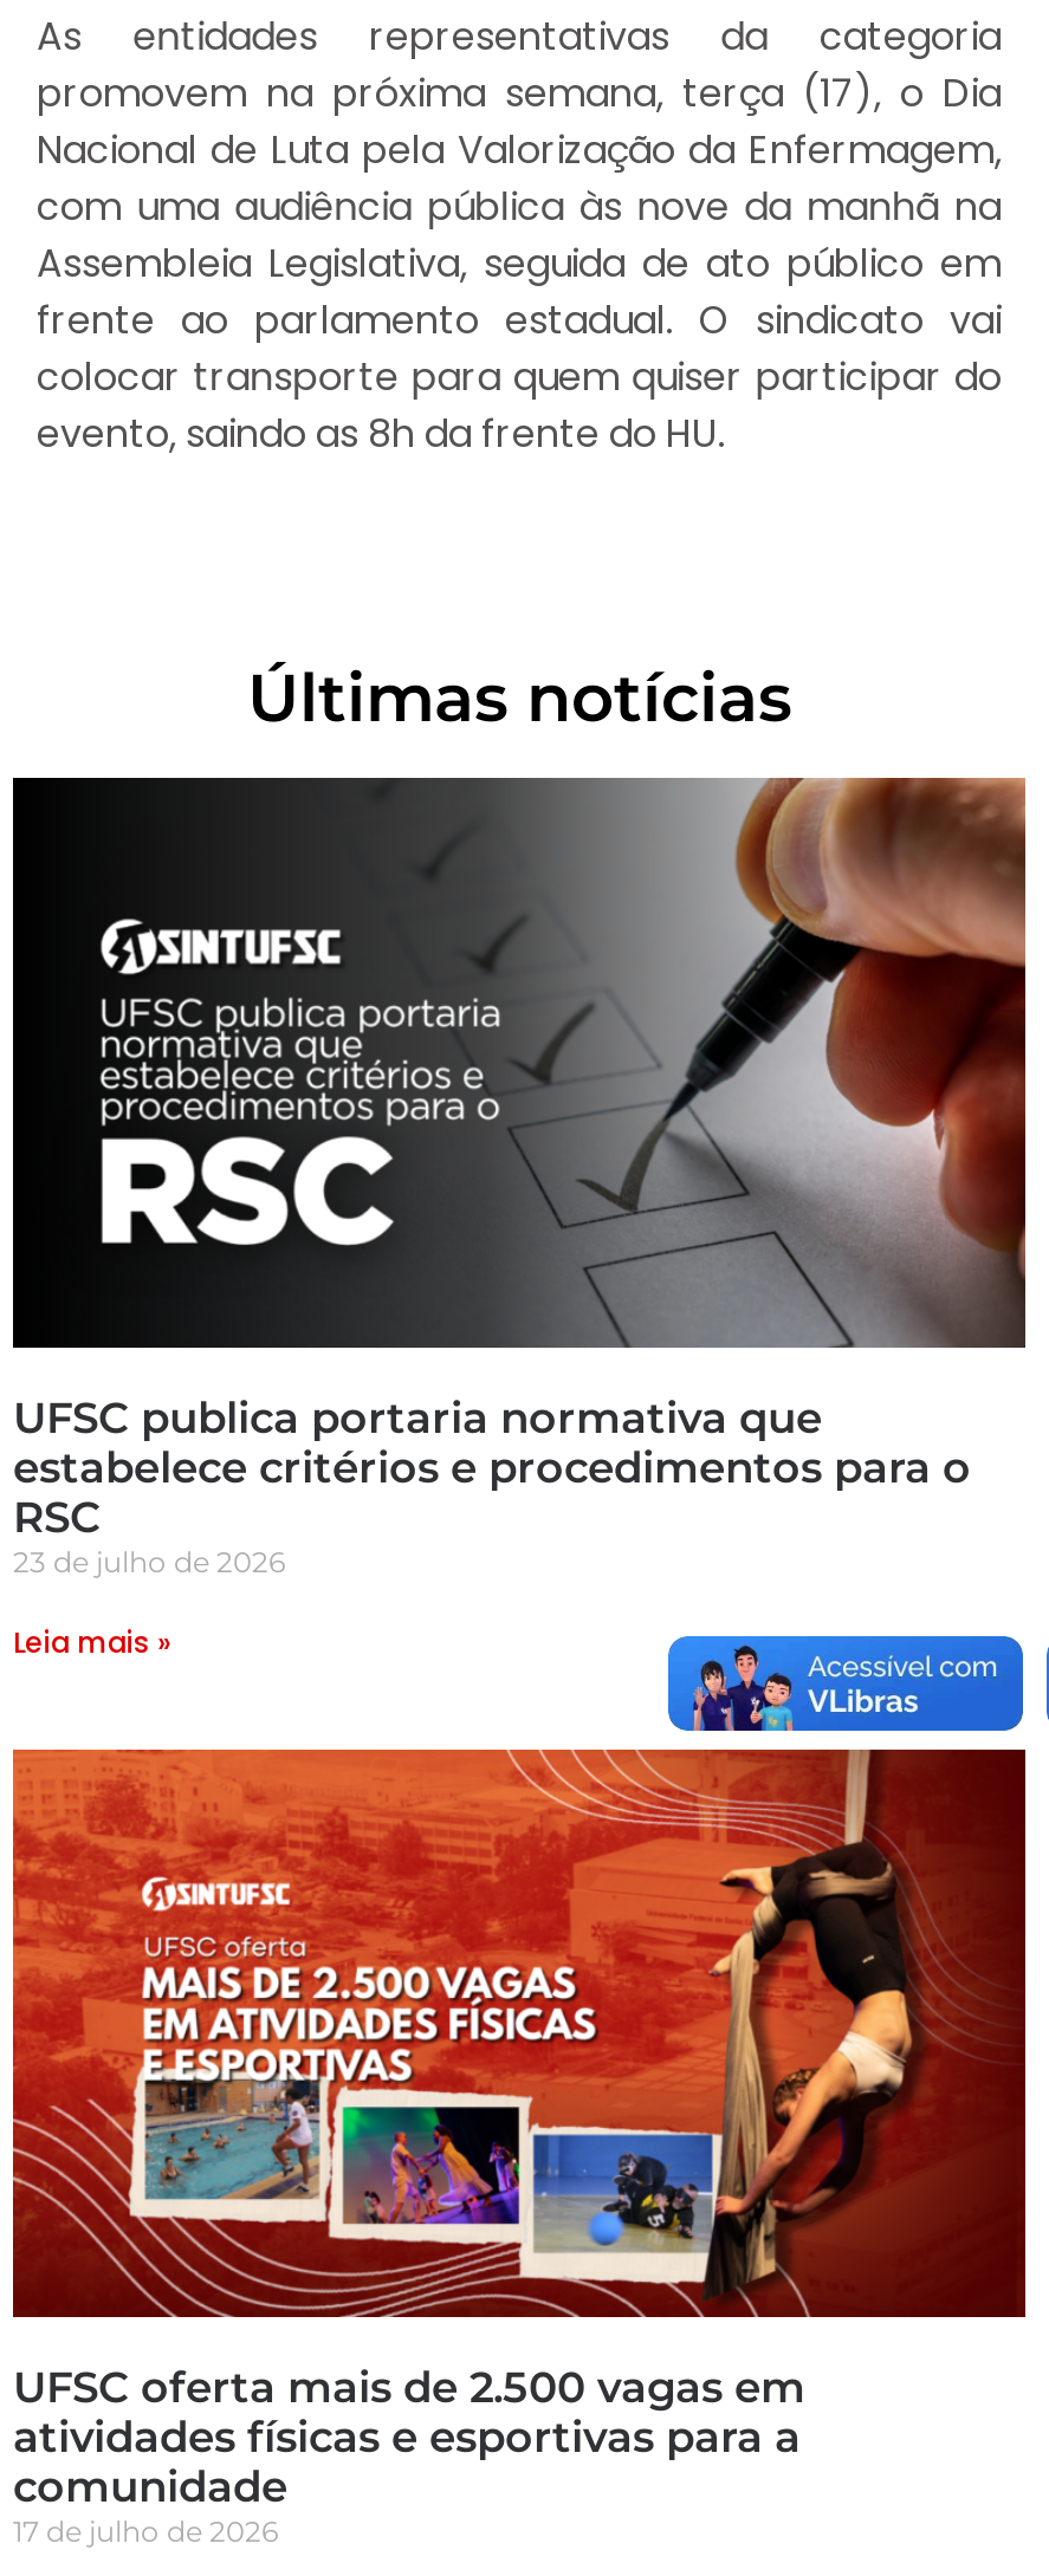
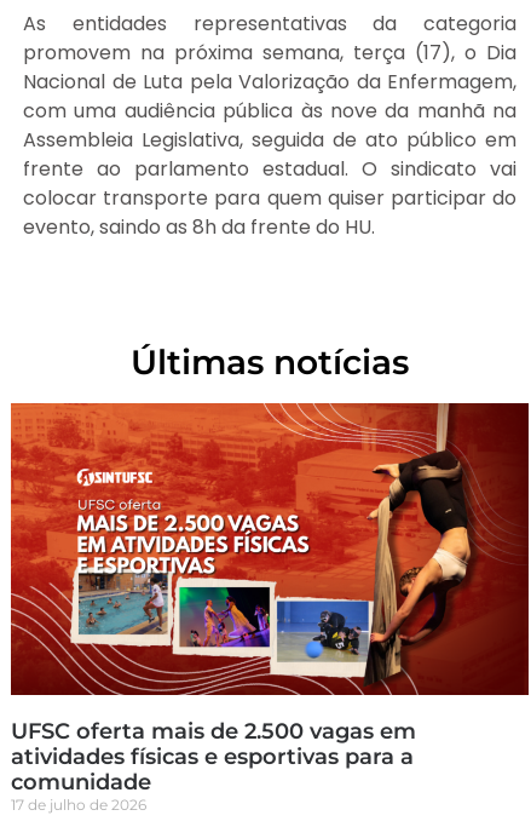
- [image]
- UFSC publica portaria normativa que
- estabelece critérios e procedimentos para o
- RSC
- 23 de julho de 2026
- Leia mais »

- [image]
